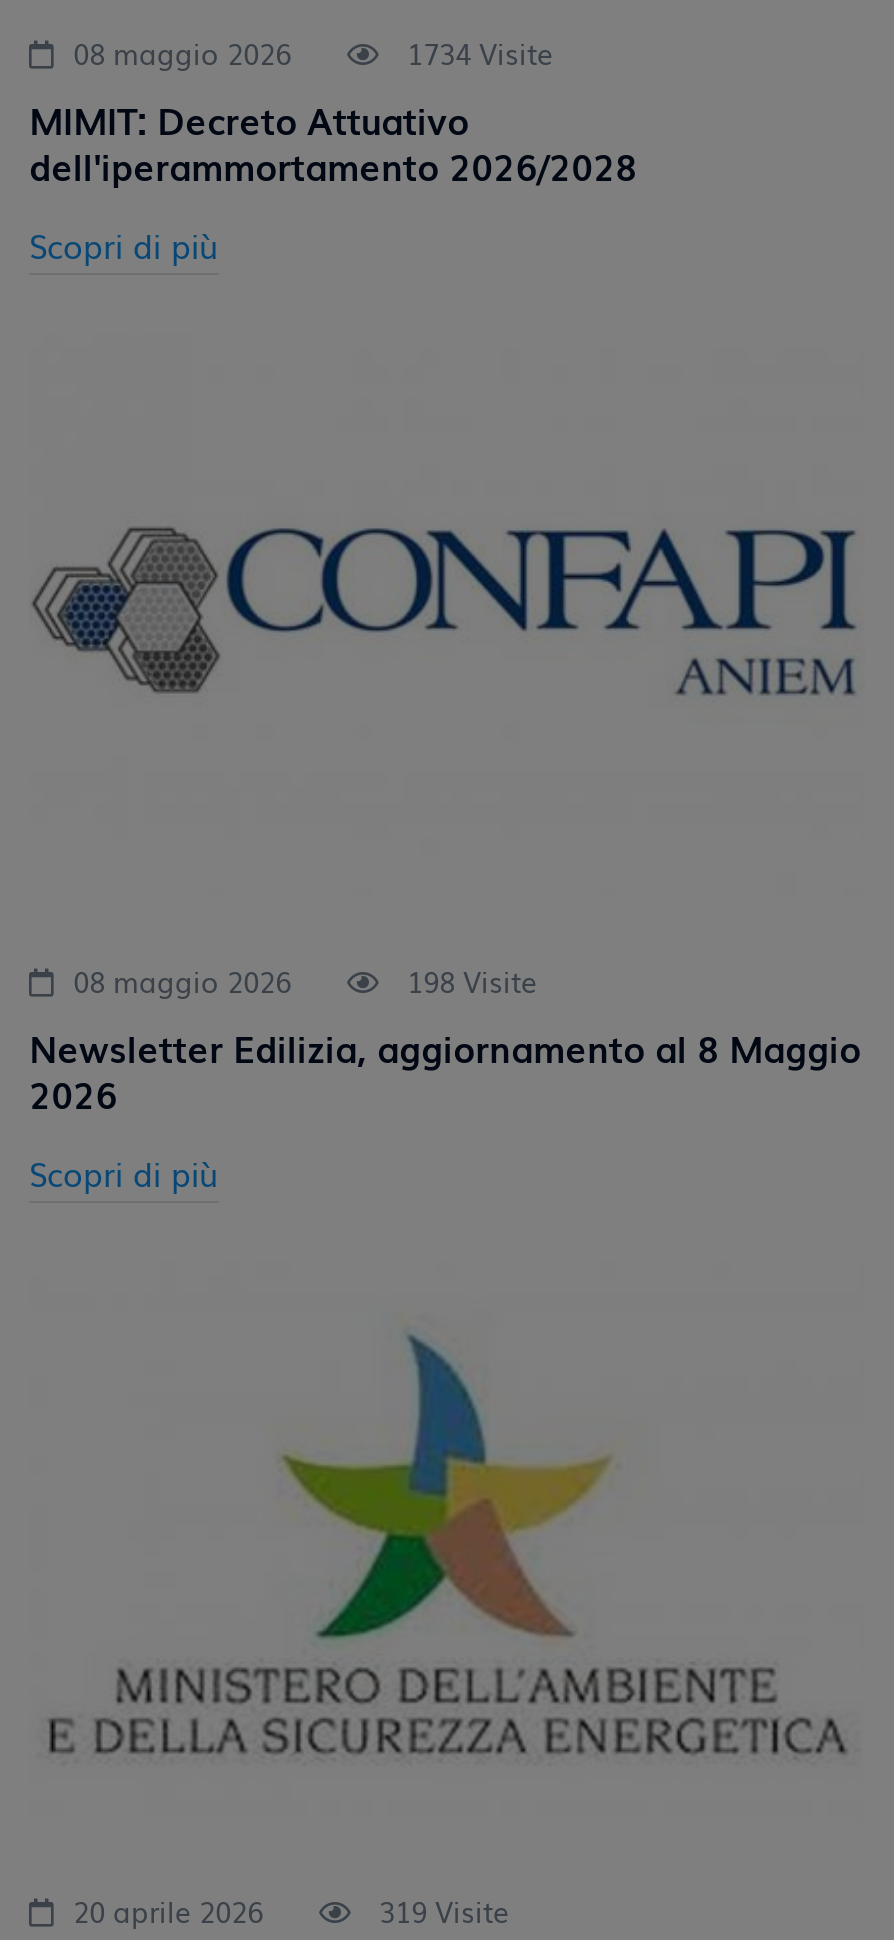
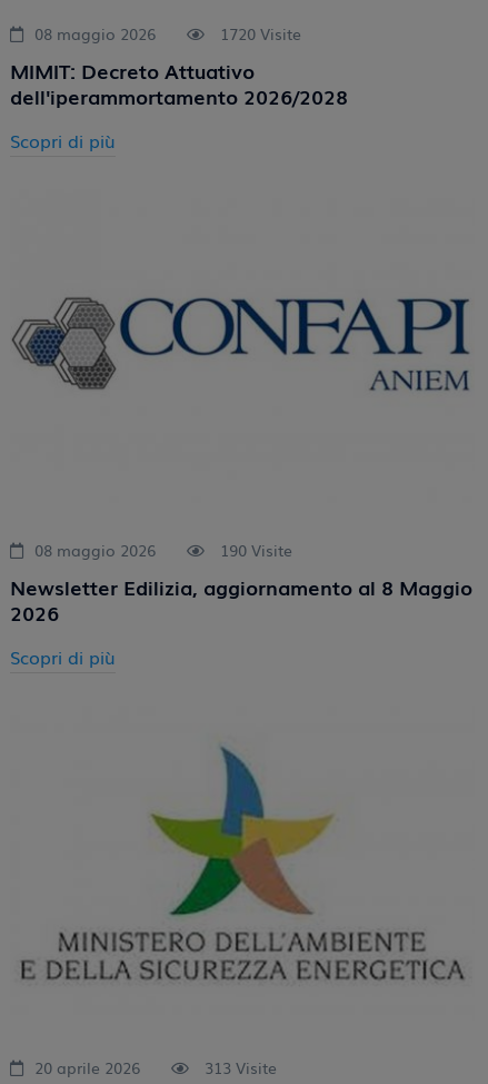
- 1734 Visite
+ 1720 Visite

- 198 Visite
+ 190 Visite

- 319 Visite
+ 313 Visite
